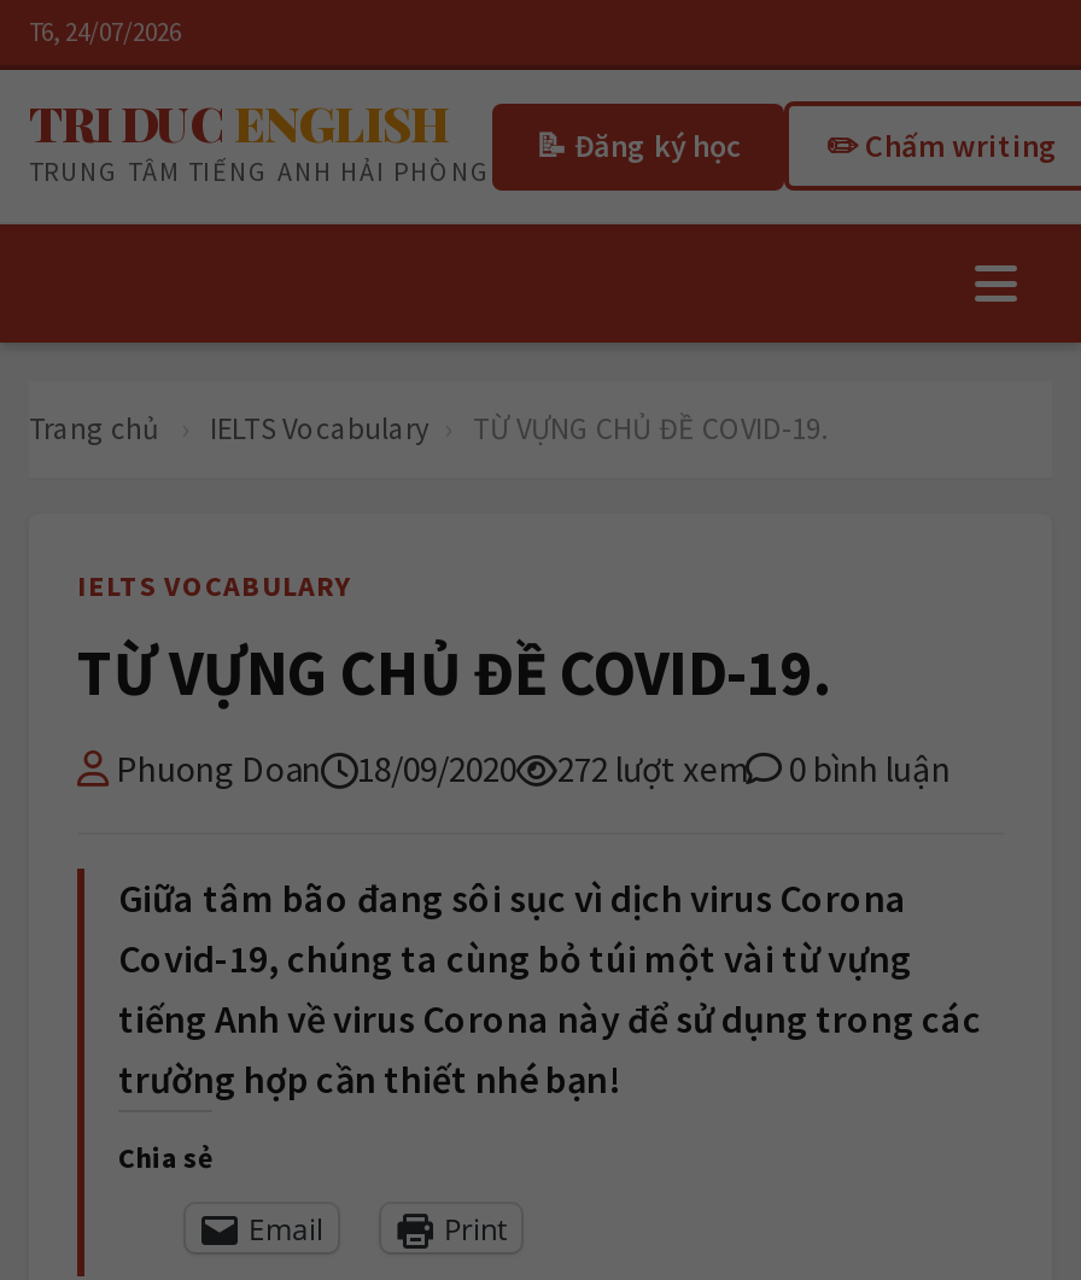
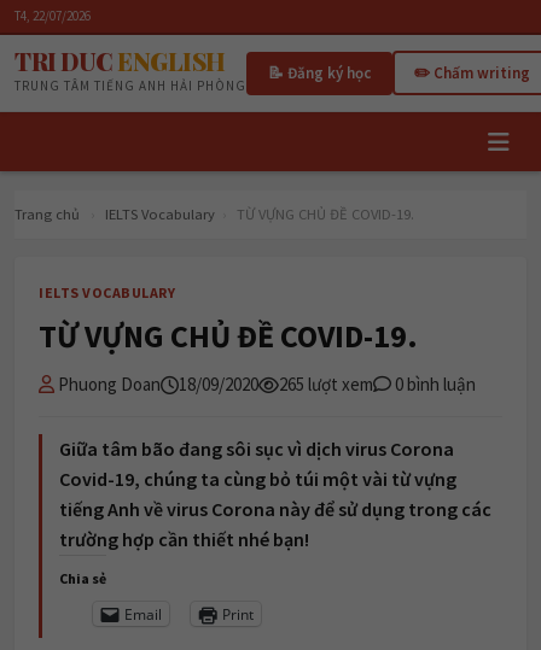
- T6, 24/07/2026
+ T4, 22/07/2026

- Phuong Doan 18/09/2020 272 lượt xem 0 bình luận
+ Phuong Doan 18/09/2020 265 lượt xem 0 bình luận
